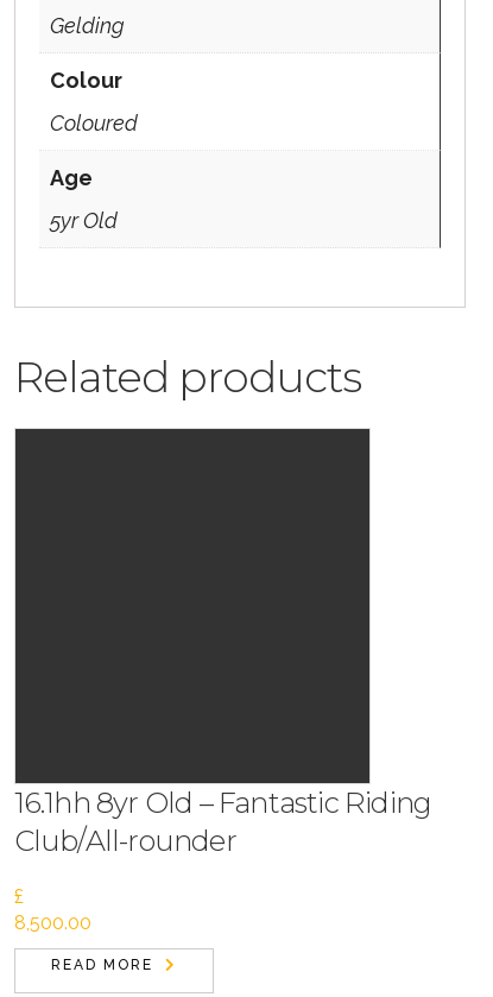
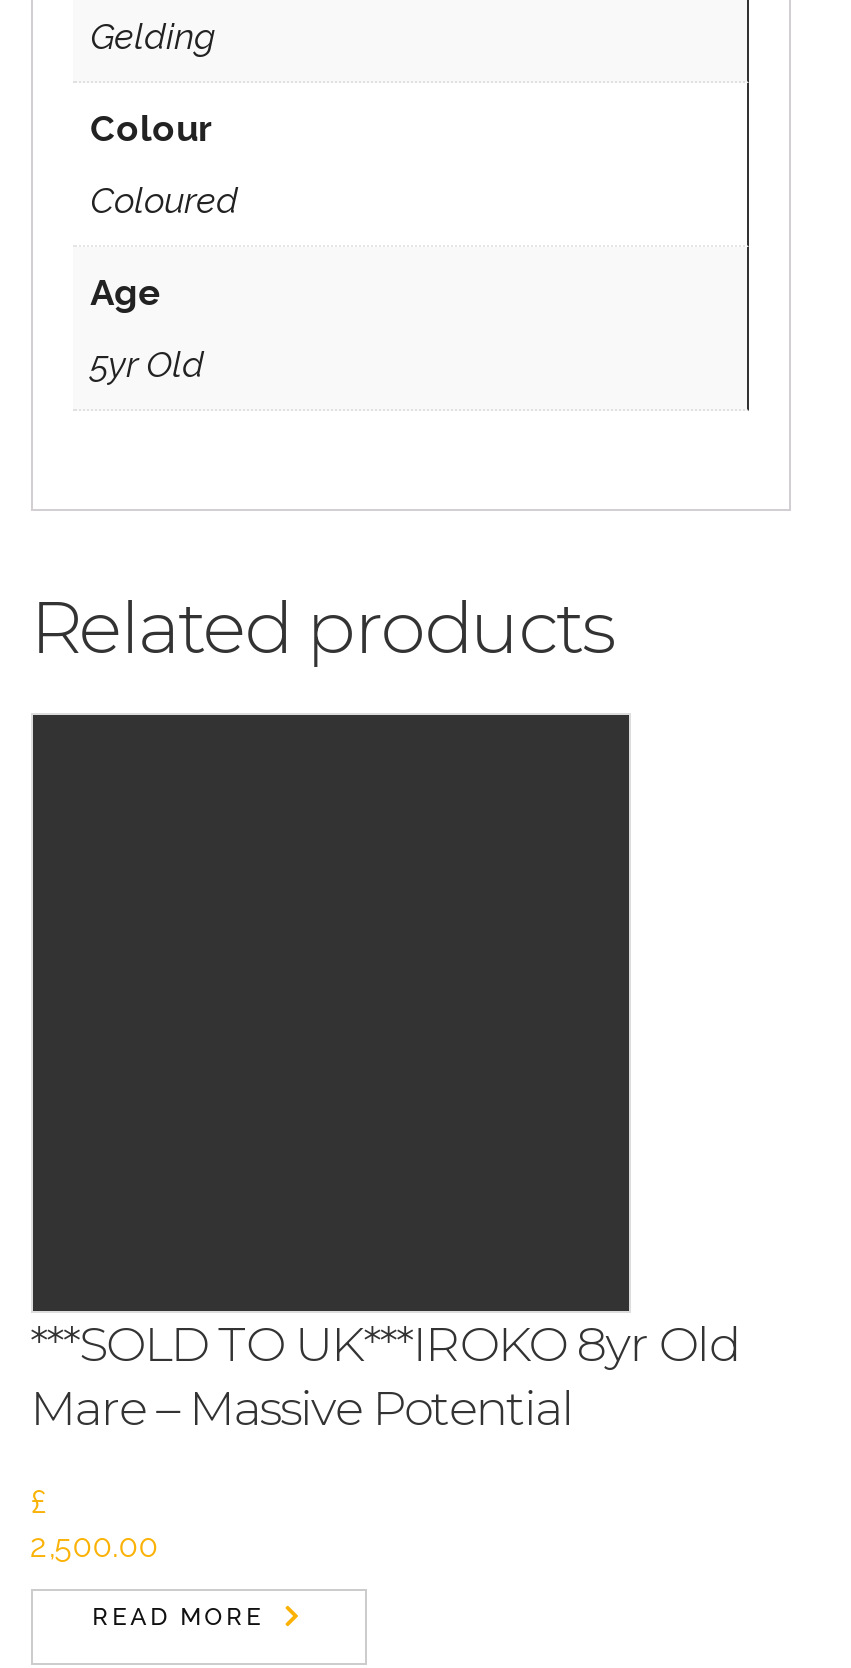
- 16.1hh 8yr Old – Fantastic Riding
- Club/All-rounder
+ ***SOLD TO UK***IROKO 8yr Old
+ Mare – Massive Potential

- 8,500.00
+ 2,500.00
